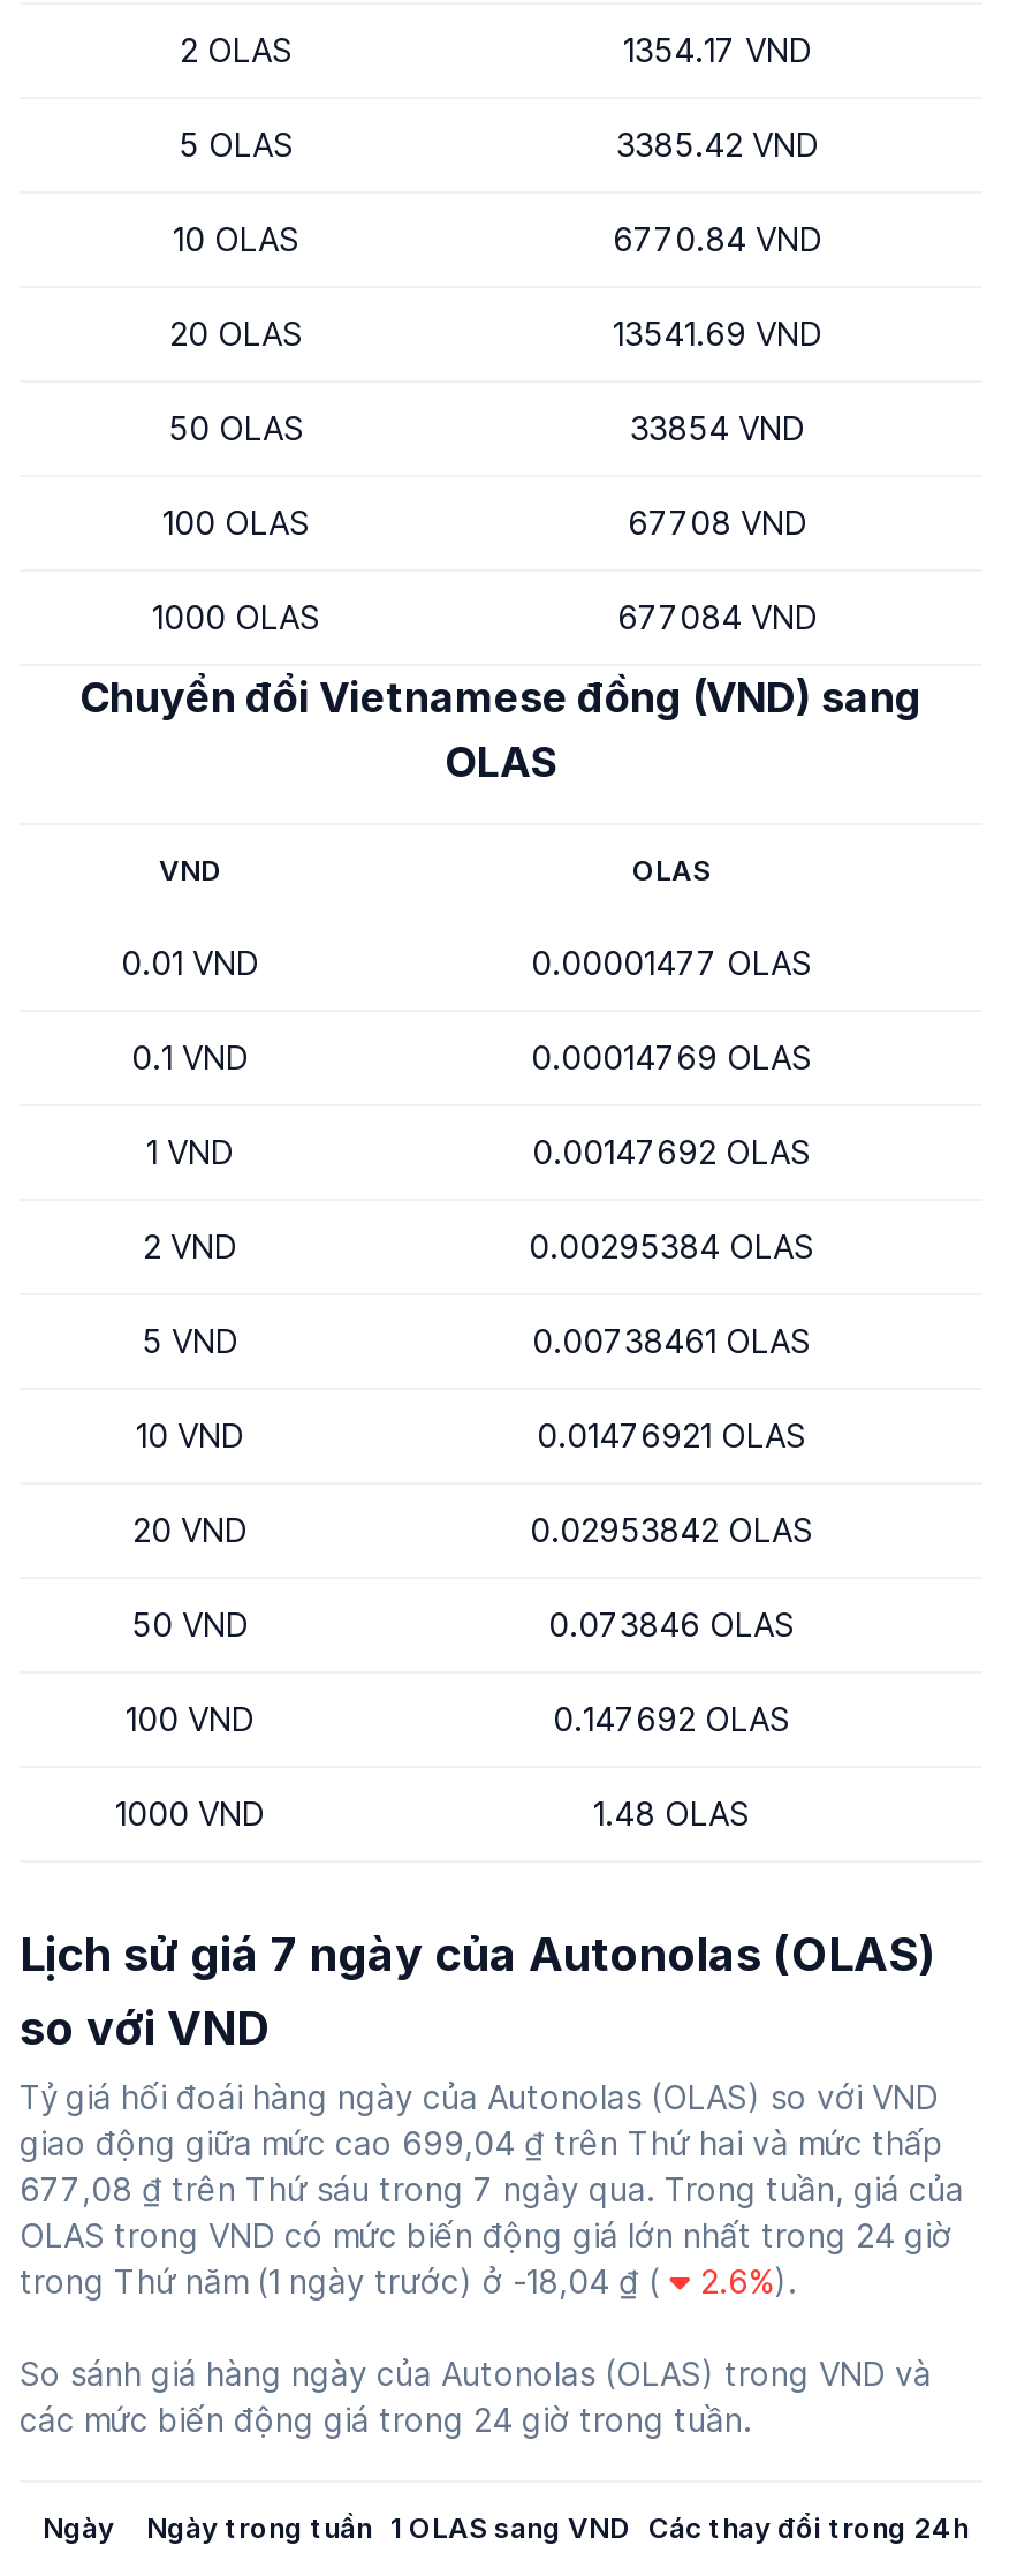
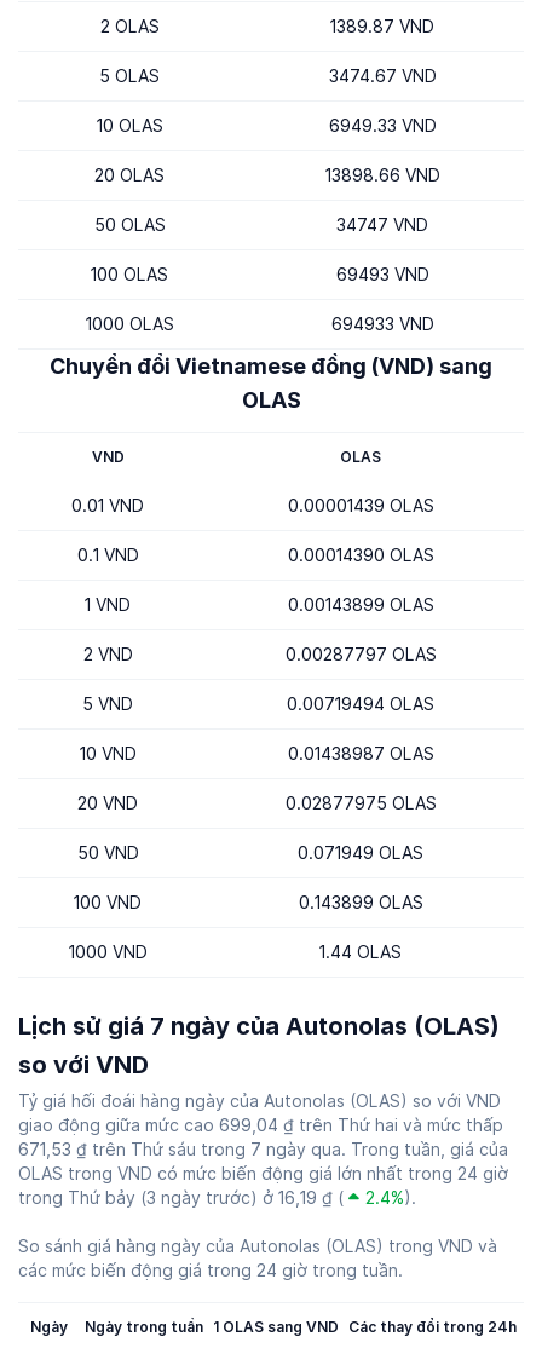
- 1354.17 VND
+ 1389.87 VND

- 3385.42 VND
+ 3474.67 VND

- 6770.84 VND
+ 6949.33 VND

- 13541.69 VND
+ 13898.66 VND

- 33854 VND
+ 34747 VND

- 67708 VND
+ 69493 VND

- 677084 VND
+ 694933 VND

- 0.00001477 OLAS
+ 0.00001439 OLAS

- 0.00014769 OLAS
+ 0.00014390 OLAS

- 0.00147692 OLAS
+ 0.00143899 OLAS

- 0.00295384 OLAS
+ 0.00287797 OLAS

- 0.00738461 OLAS
+ 0.00719494 OLAS

- 0.01476921 OLAS
+ 0.01438987 OLAS

- 0.02953842 OLAS
+ 0.02877975 OLAS

- 0.073846 OLAS
+ 0.071949 OLAS

- 0.147692 OLAS
+ 0.143899 OLAS

- 1.48 OLAS
+ 1.44 OLAS

- 677,08 ₫ trên Thứ sáu trong 7 ngày qua. Trong tuần, giá của
+ 671,53 ₫ trên Thứ sáu trong 7 ngày qua. Trong tuần, giá của

- trong Thứ năm (1 ngày trước) ở -18,04 ₫ (
+ trong Thứ bảy (3 ngày trước) ở 16,19 ₫ (

- 2.6%).
+ 2.4%).
